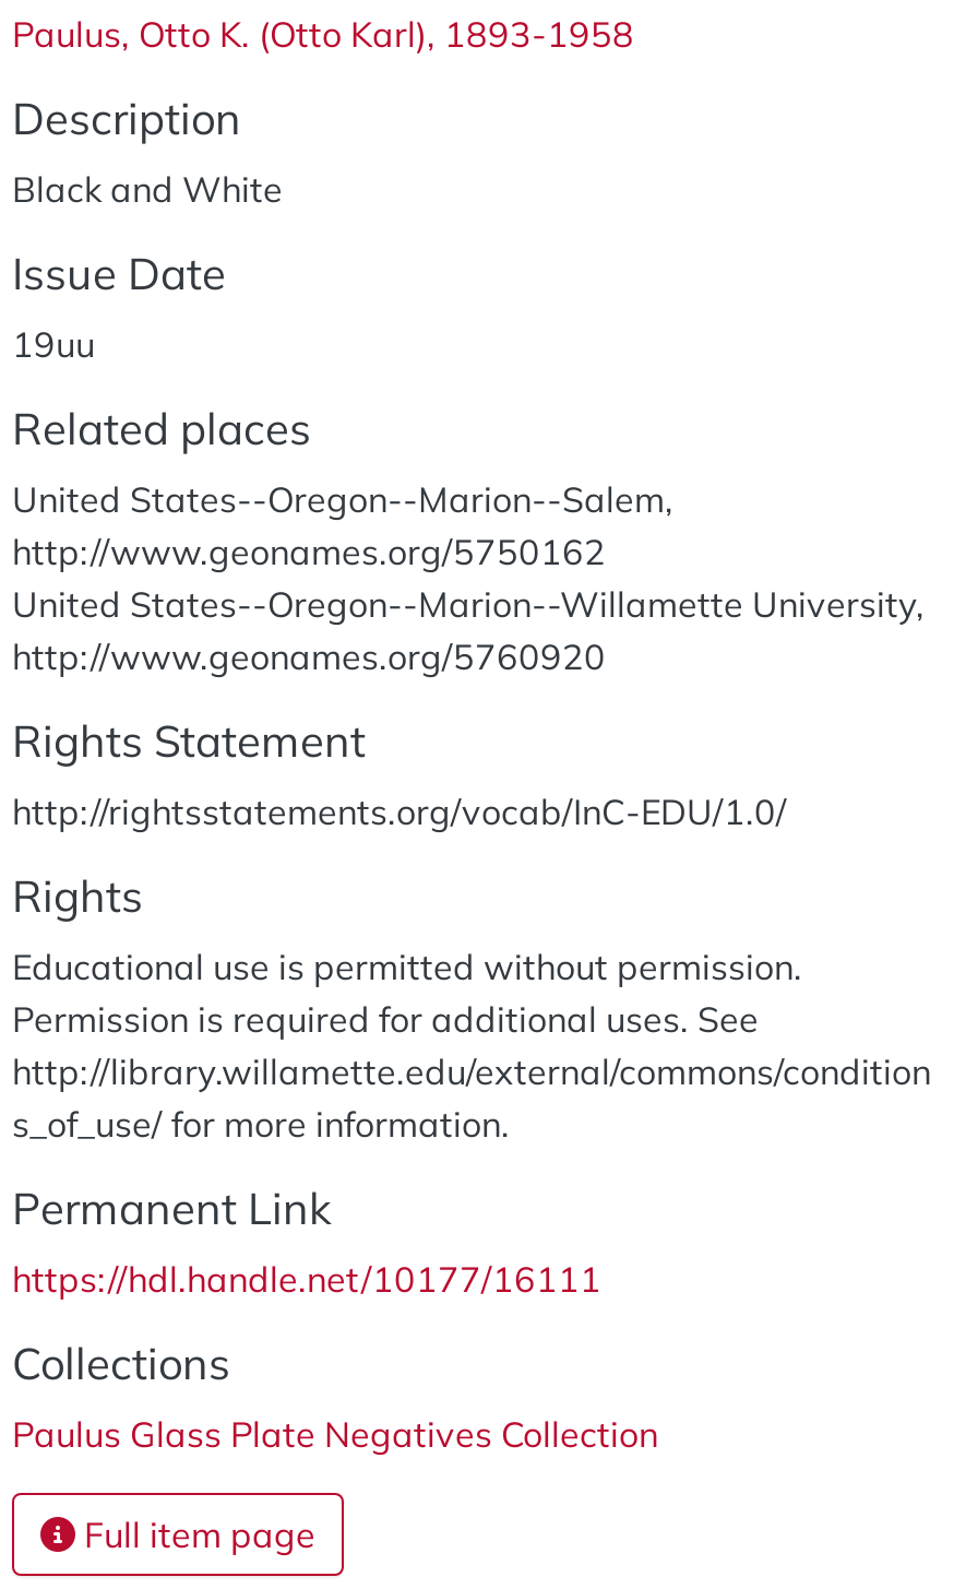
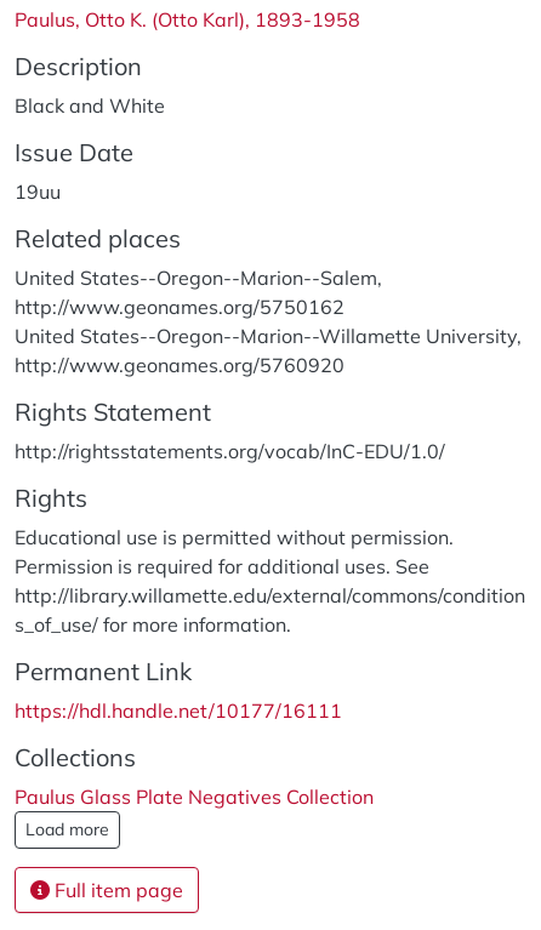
+ Load more
